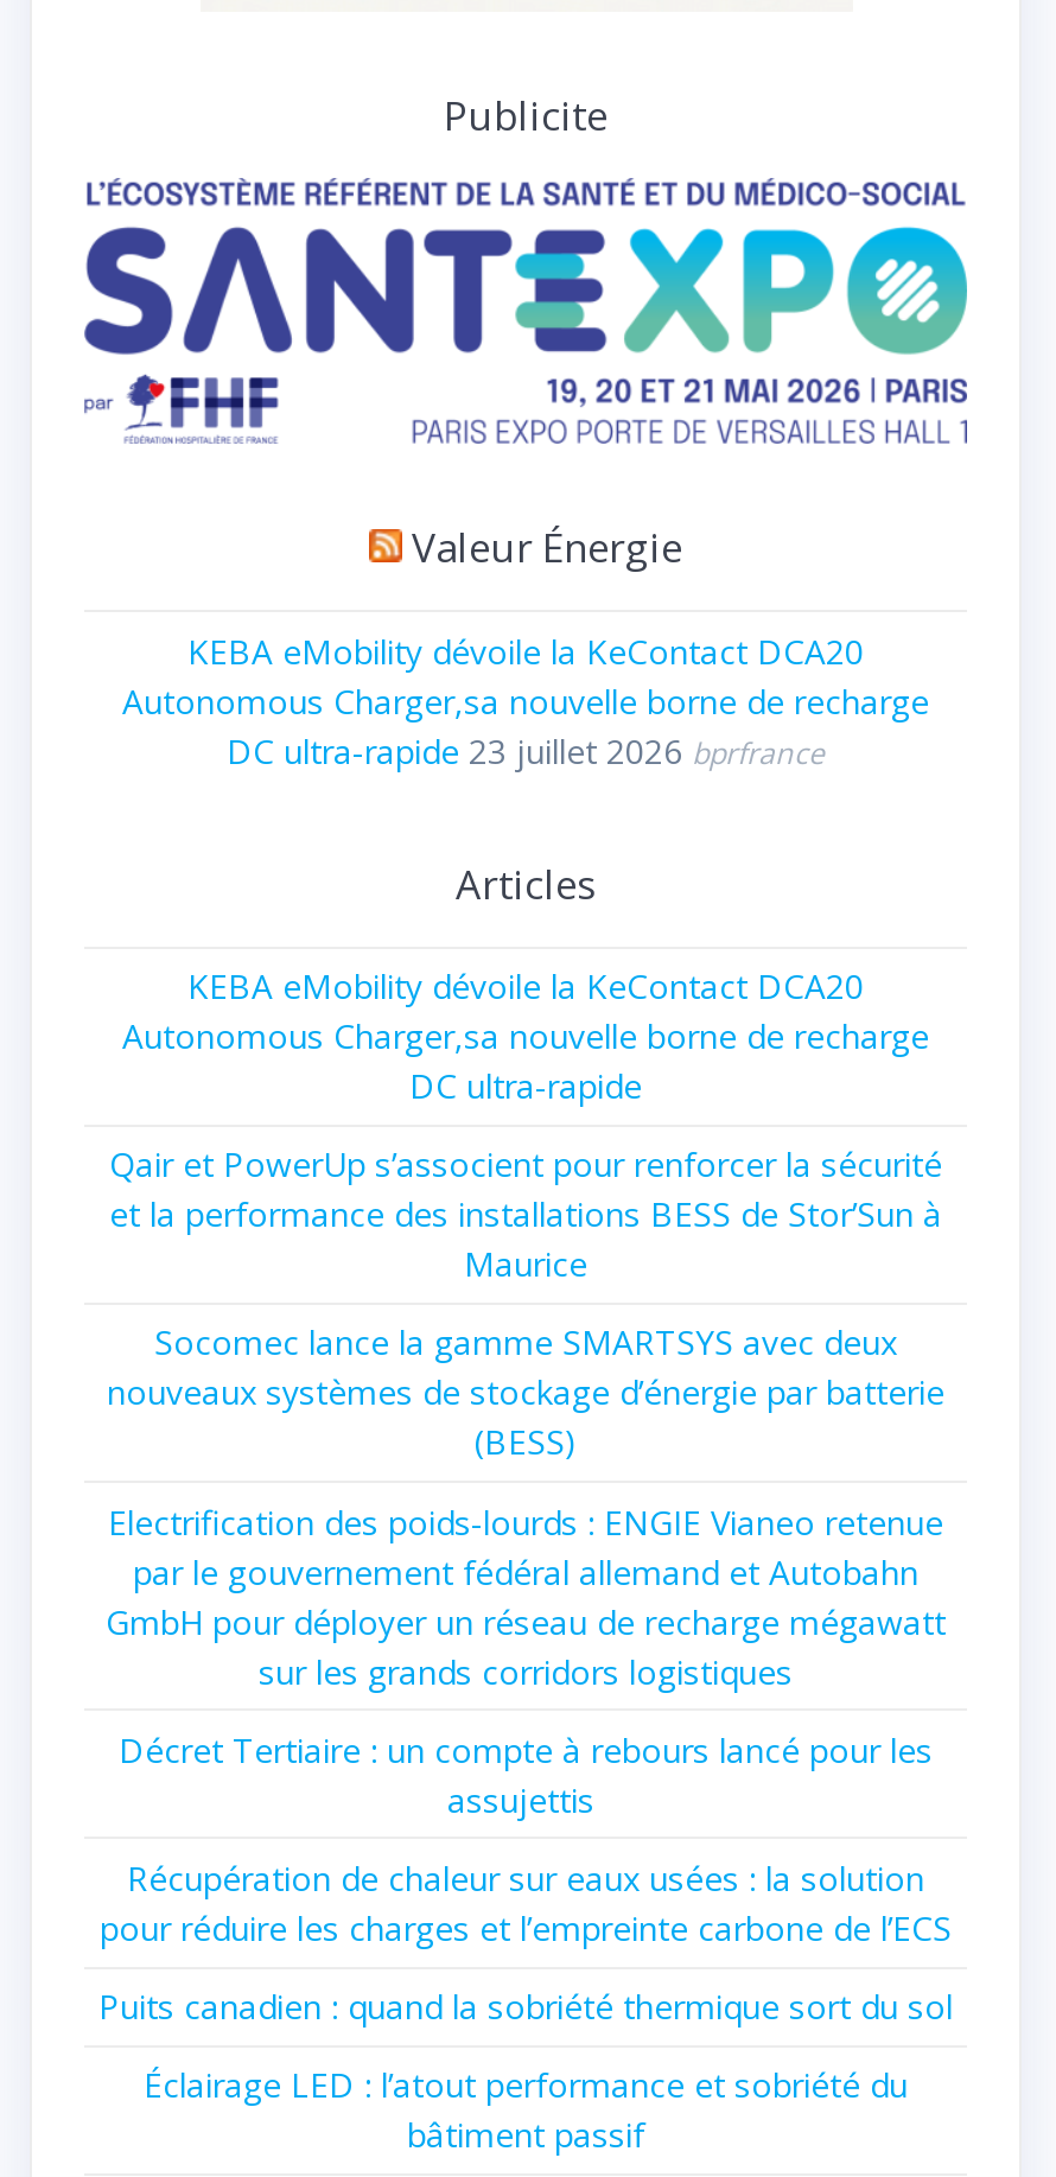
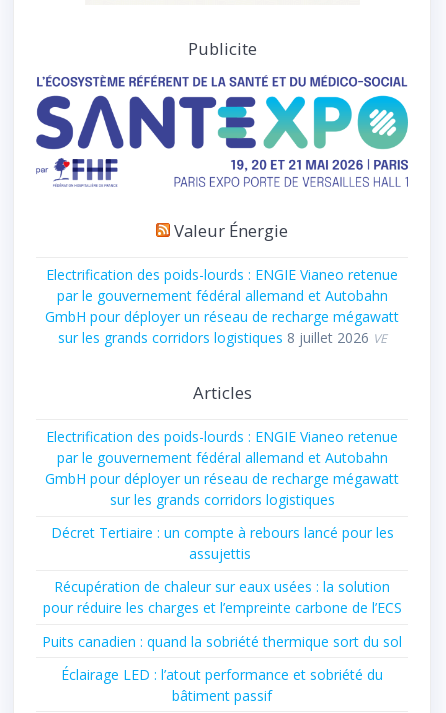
- KEBA eMobility dévoile la KeContact DCA20
- Autonomous Charger,sa nouvelle borne de recharge
- DC ultra-rapide 23 juillet 2026 bprfrance
+ Electrification des poids-lourds : ENGIE Vianeo retenue
+ par le gouvernement fédéral allemand et Autobahn
+ GmbH pour déployer un réseau de recharge mégawatt
+ sur les grands corridors logistiques 8 juillet 2026 VE

moved down: Articles

- KEBA eMobility dévoile la KeContact DCA20
- Autonomous Charger,sa nouvelle borne de recharge
- DC ultra-rapide
- Qair et PowerUp s’associent pour renforcer la sécurité
- et la performance des installations BESS de Stor’Sun à
- Maurice
- Socomec lance la gamme SMARTSYS avec deux
- nouveaux systèmes de stockage d’énergie par batterie
- (BESS)
